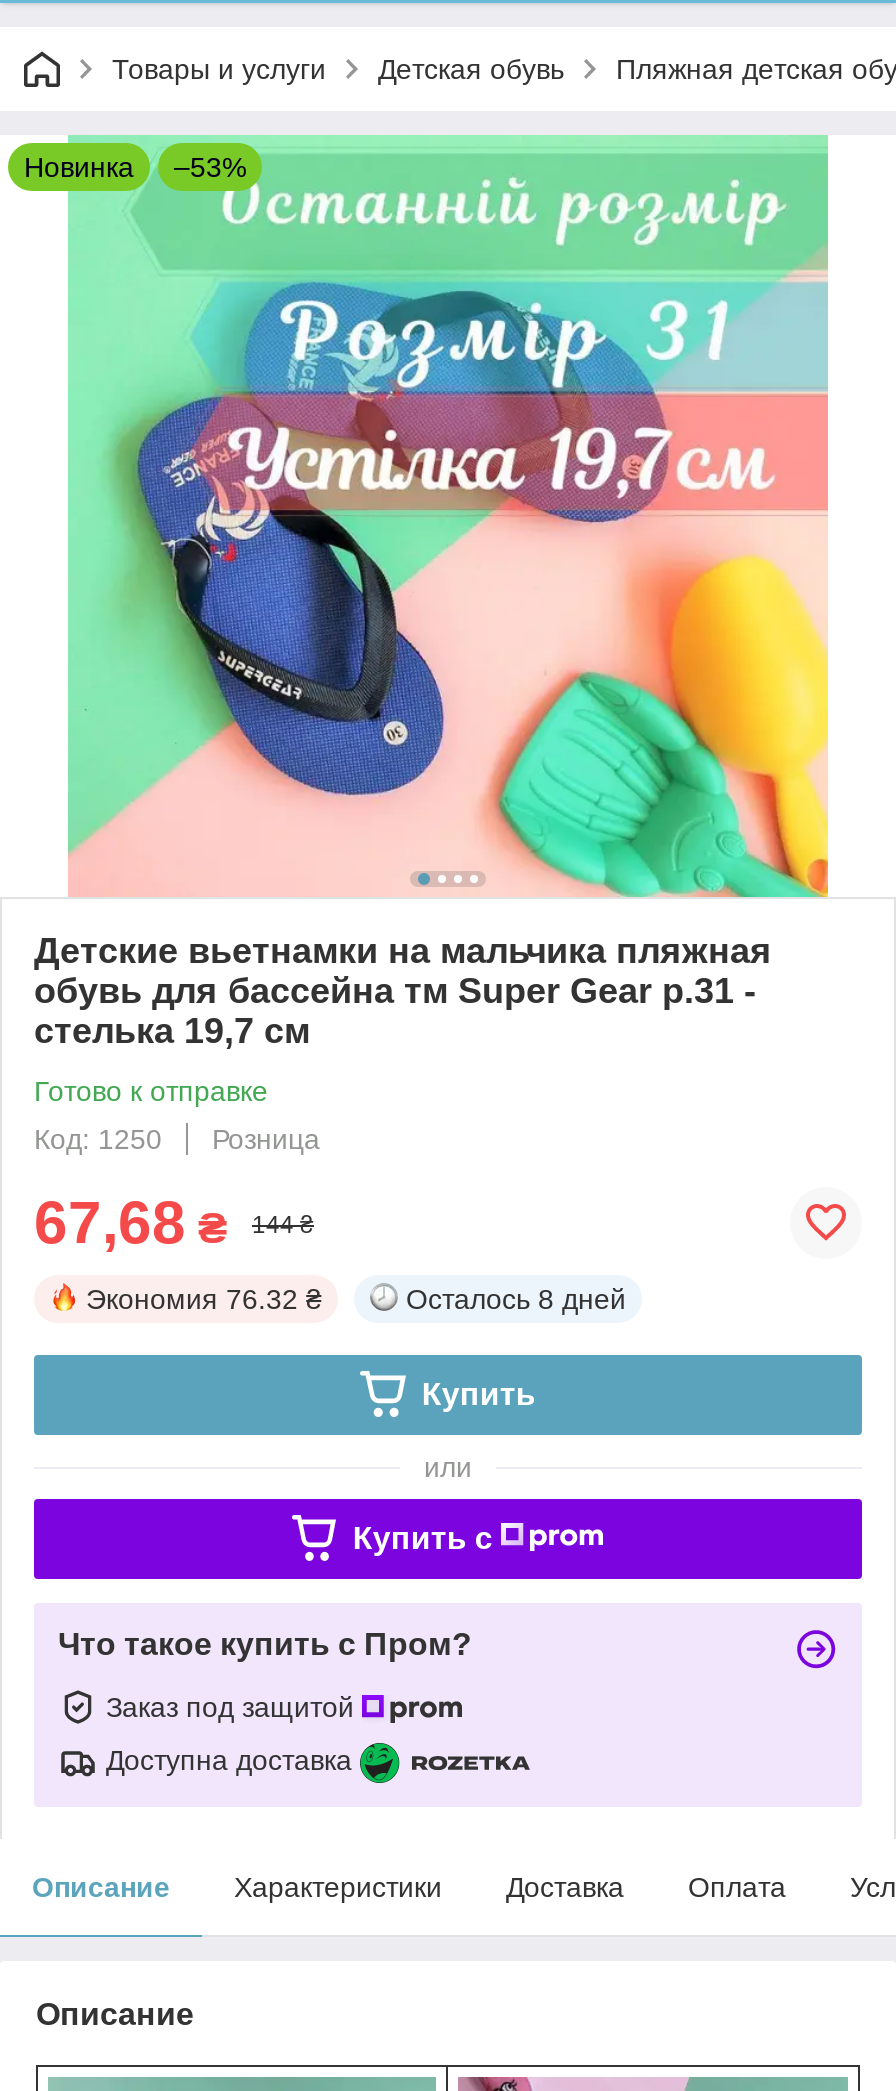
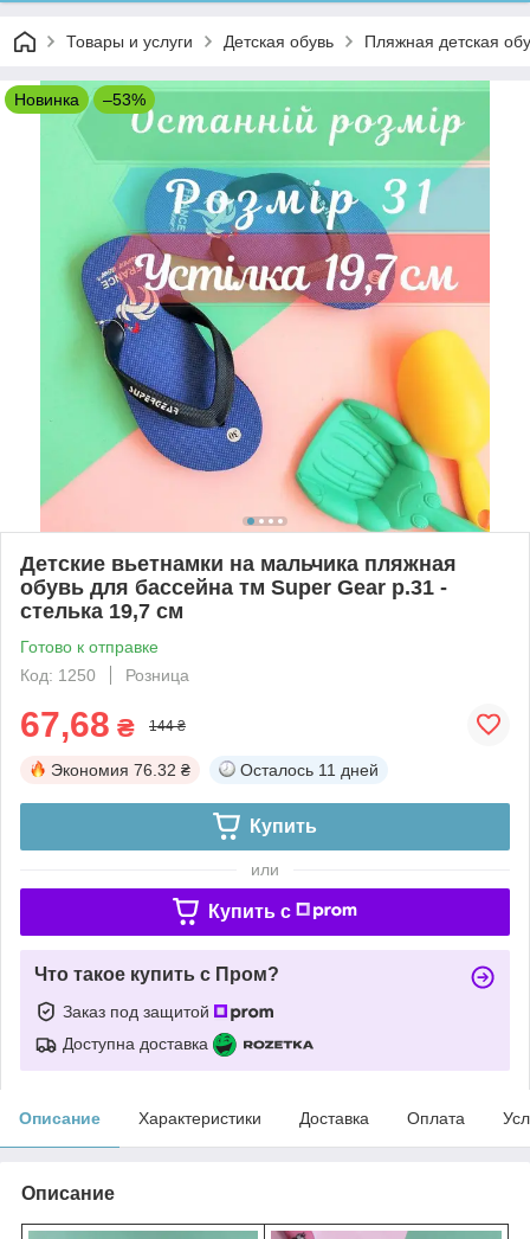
- Осталось 8 дней
+ Осталось 11 дней
